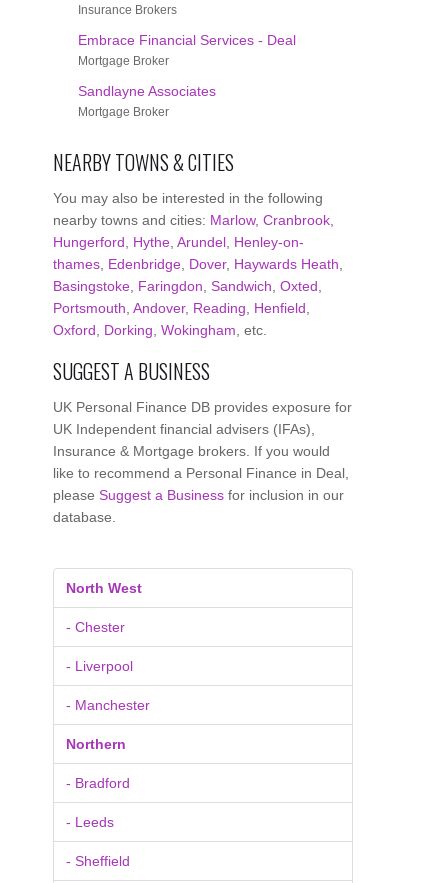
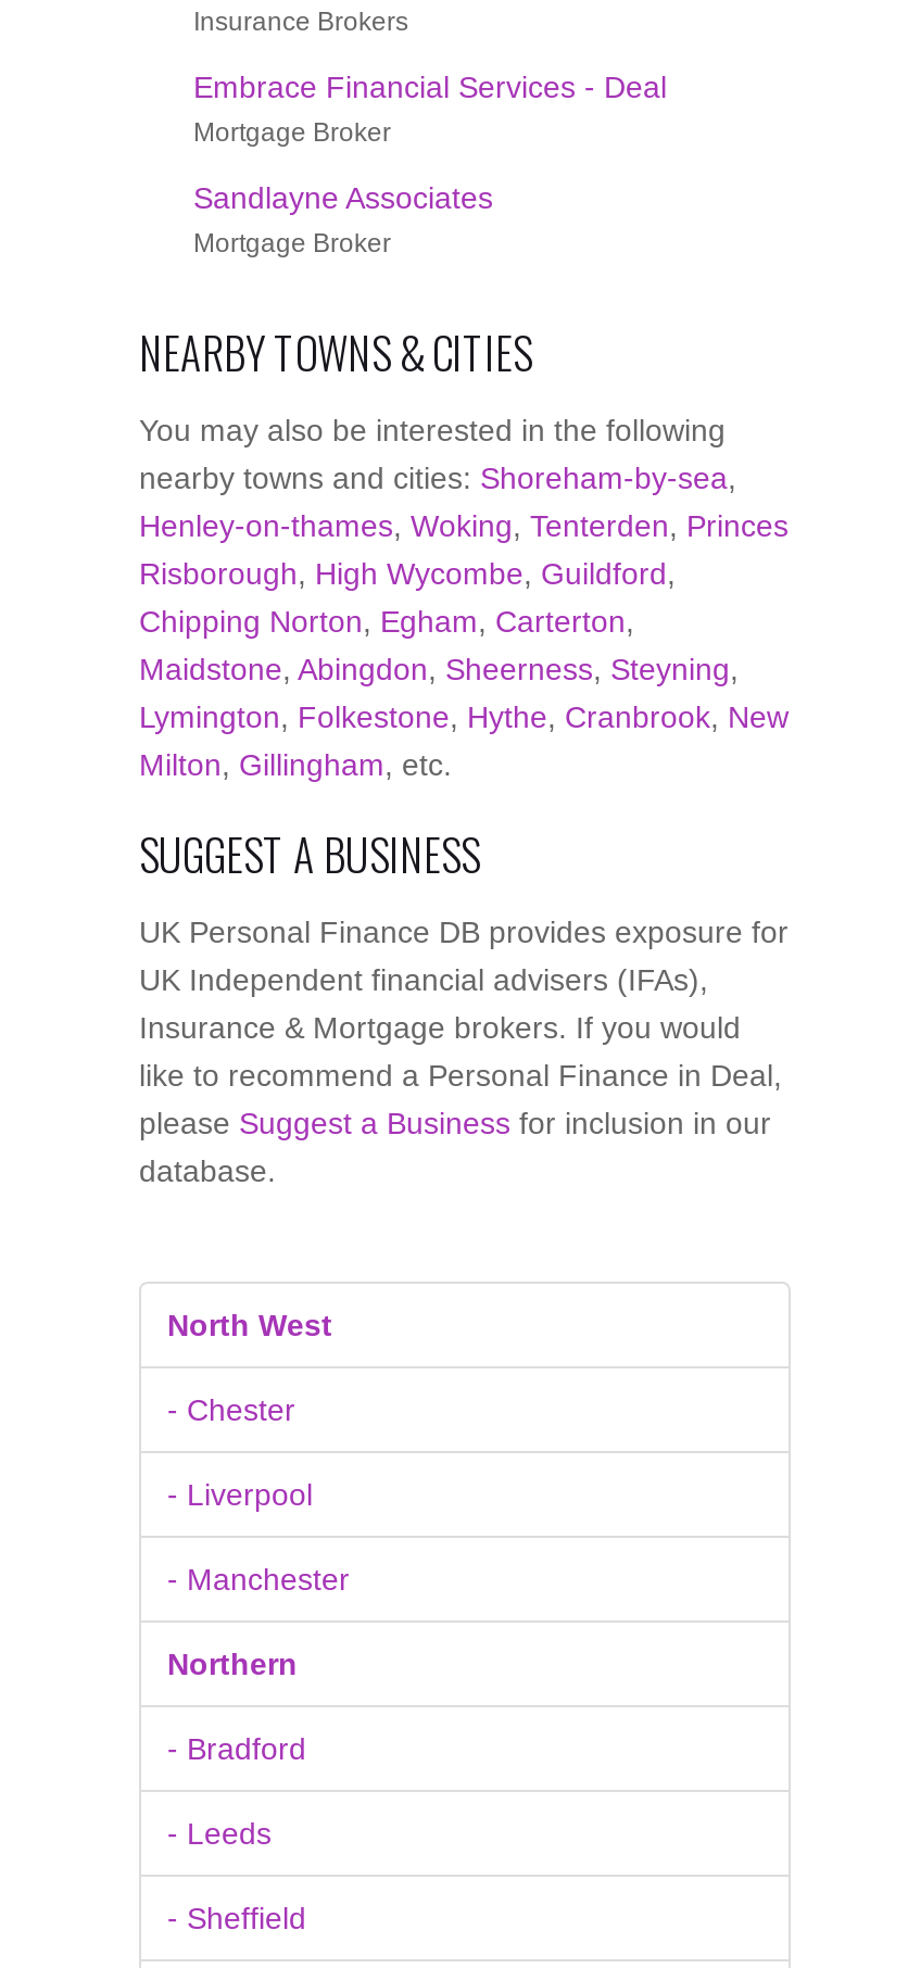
- nearby towns and cities: Marlow, Cranbrook,
- Hungerford, Hythe, Arundel, Henley-on-
- thames, Edenbridge, Dover, Haywards Heath,
- Basingstoke, Faringdon, Sandwich, Oxted,
- Portsmouth, Andover, Reading, Henfield,
- Oxford, Dorking, Wokingham, etc.
+ nearby towns and cities: Shoreham-by-sea,
+ Henley-on-thames, Woking, Tenterden, Princes
+ Risborough, High Wycombe, Guildford,
+ Chipping Norton, Egham, Carterton,
+ Maidstone, Abingdon, Sheerness, Steyning,
+ Lymington, Folkestone, Hythe, Cranbrook, New
+ Milton, Gillingham, etc.
